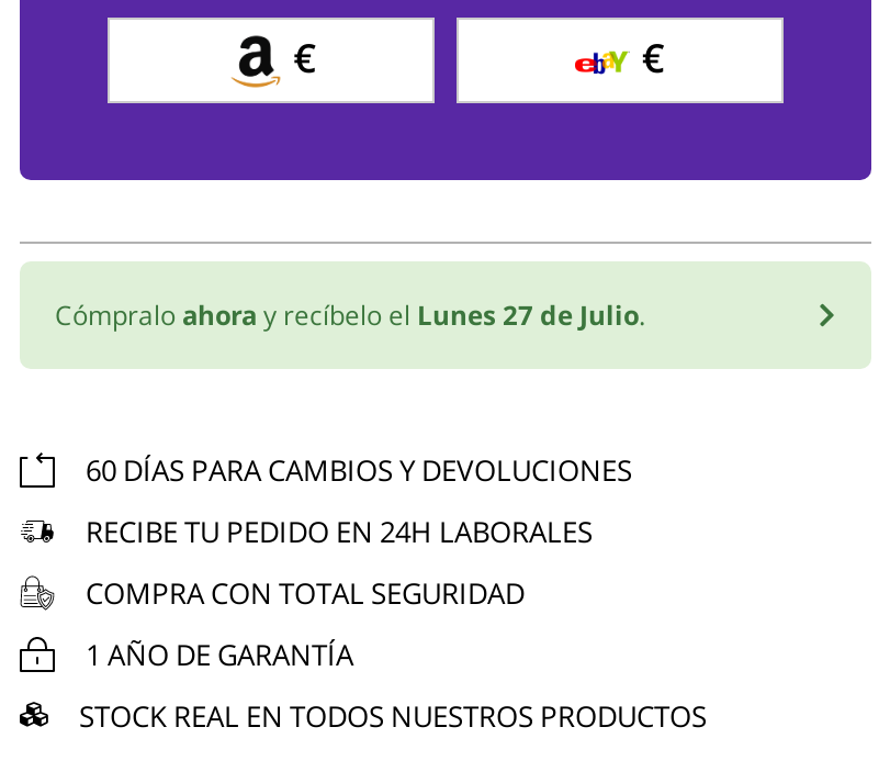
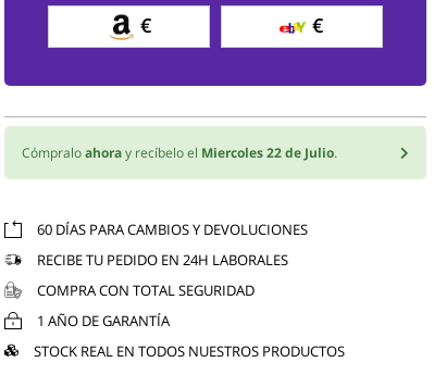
- Cómpralo ahora y recíbelo el Lunes 27 de Julio.
+ Cómpralo ahora y recíbelo el Miercoles 22 de Julio.
